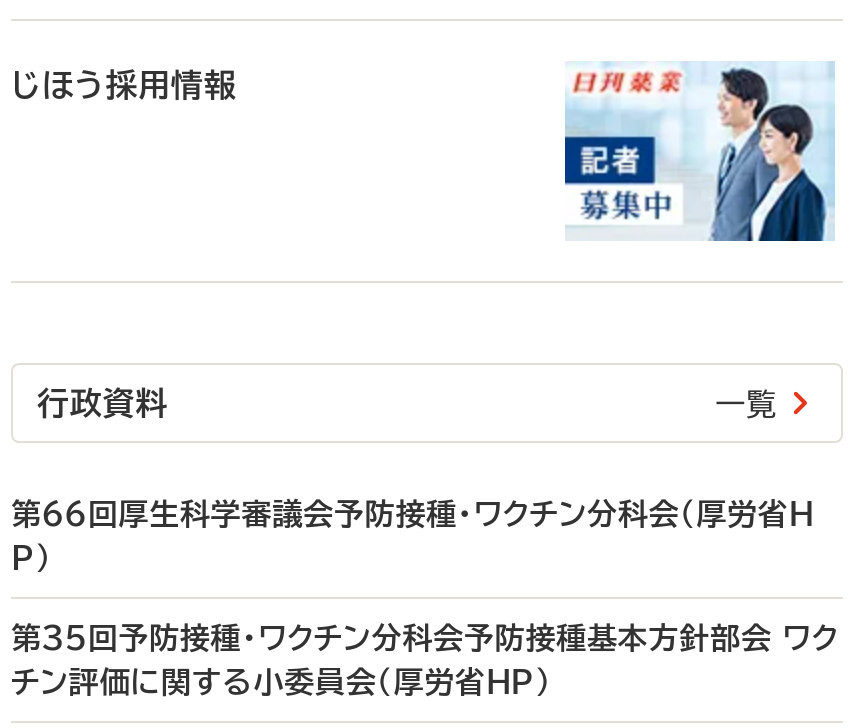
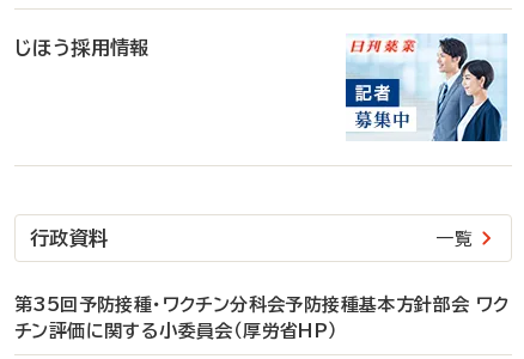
- 第66回厚生科学審議会予防接種・ワクチン分科会（厚労省H
- P）
